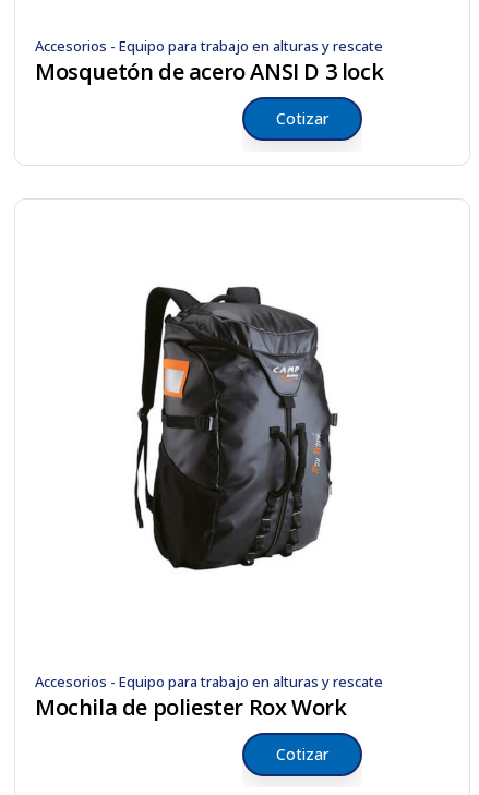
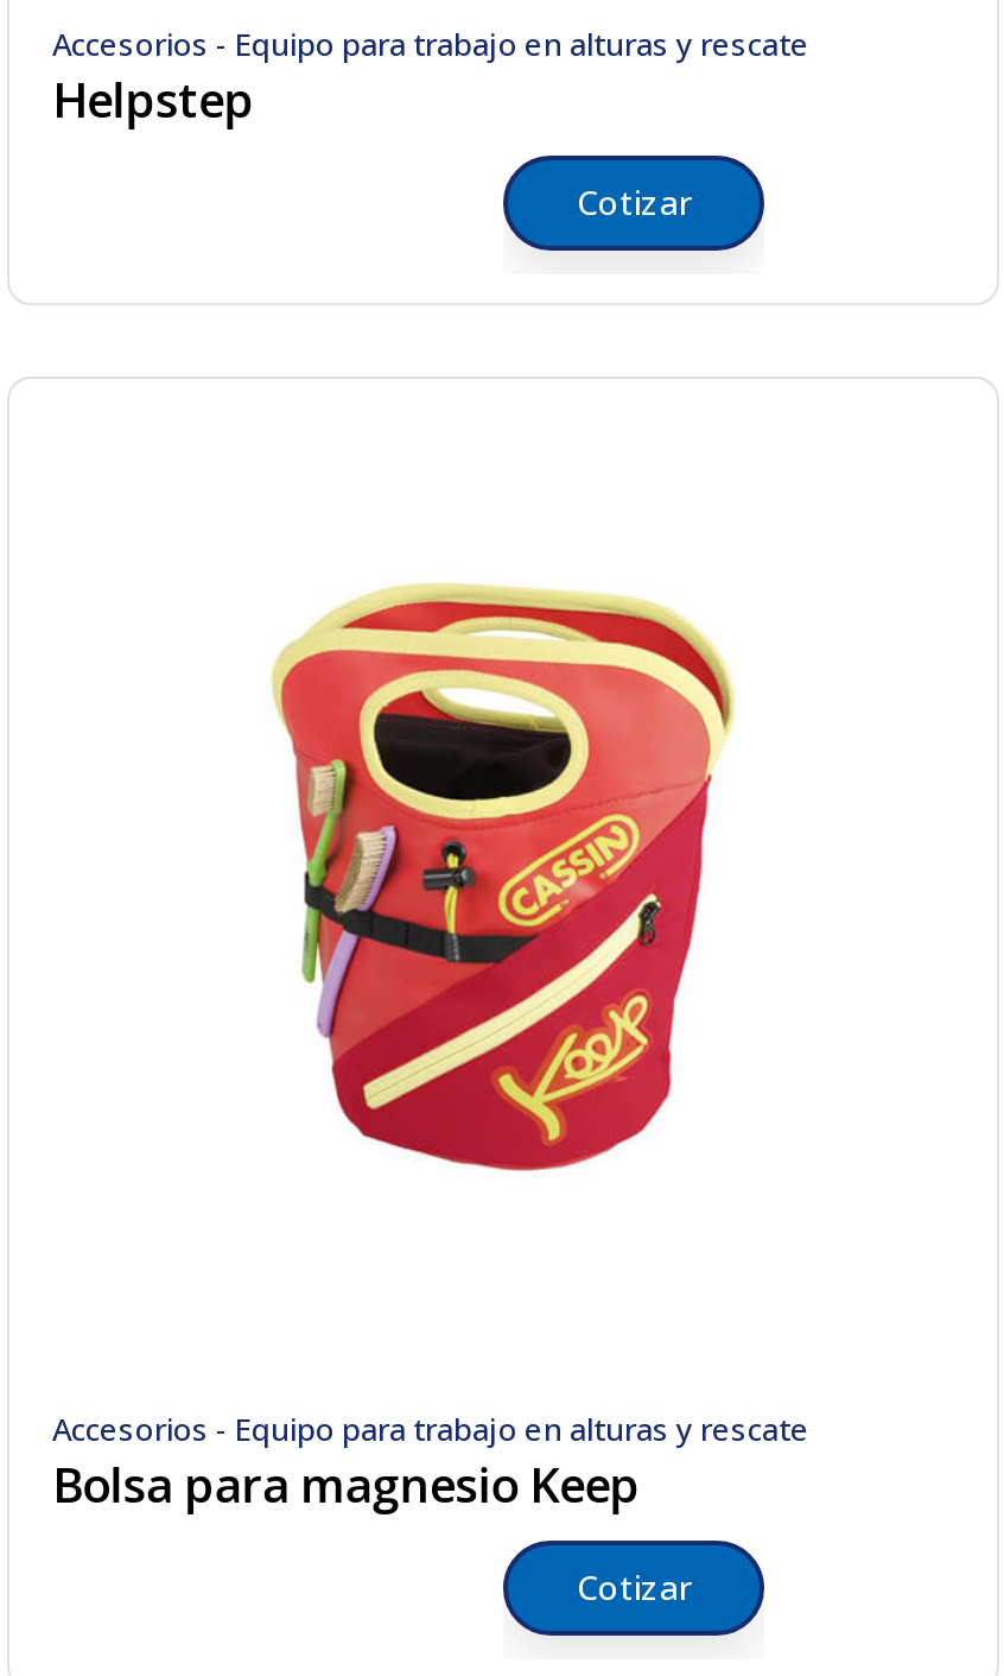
- Mosquetón de acero ANSI D 3 lock
+ Helpstep

- [image]
+ [image]

- Mochila de poliester Rox Work
+ Bolsa para magnesio Keep
